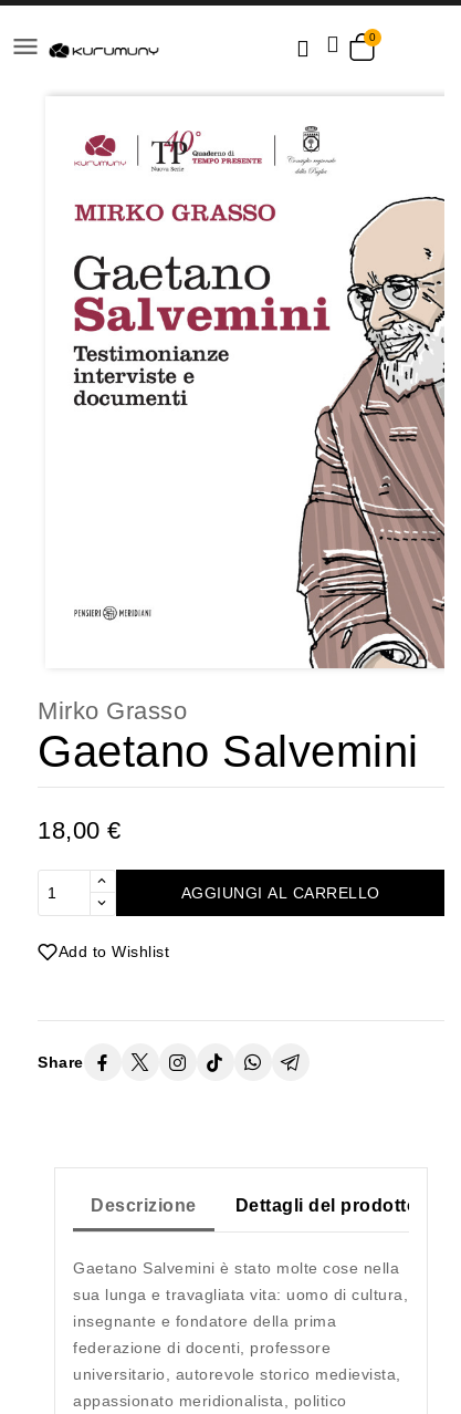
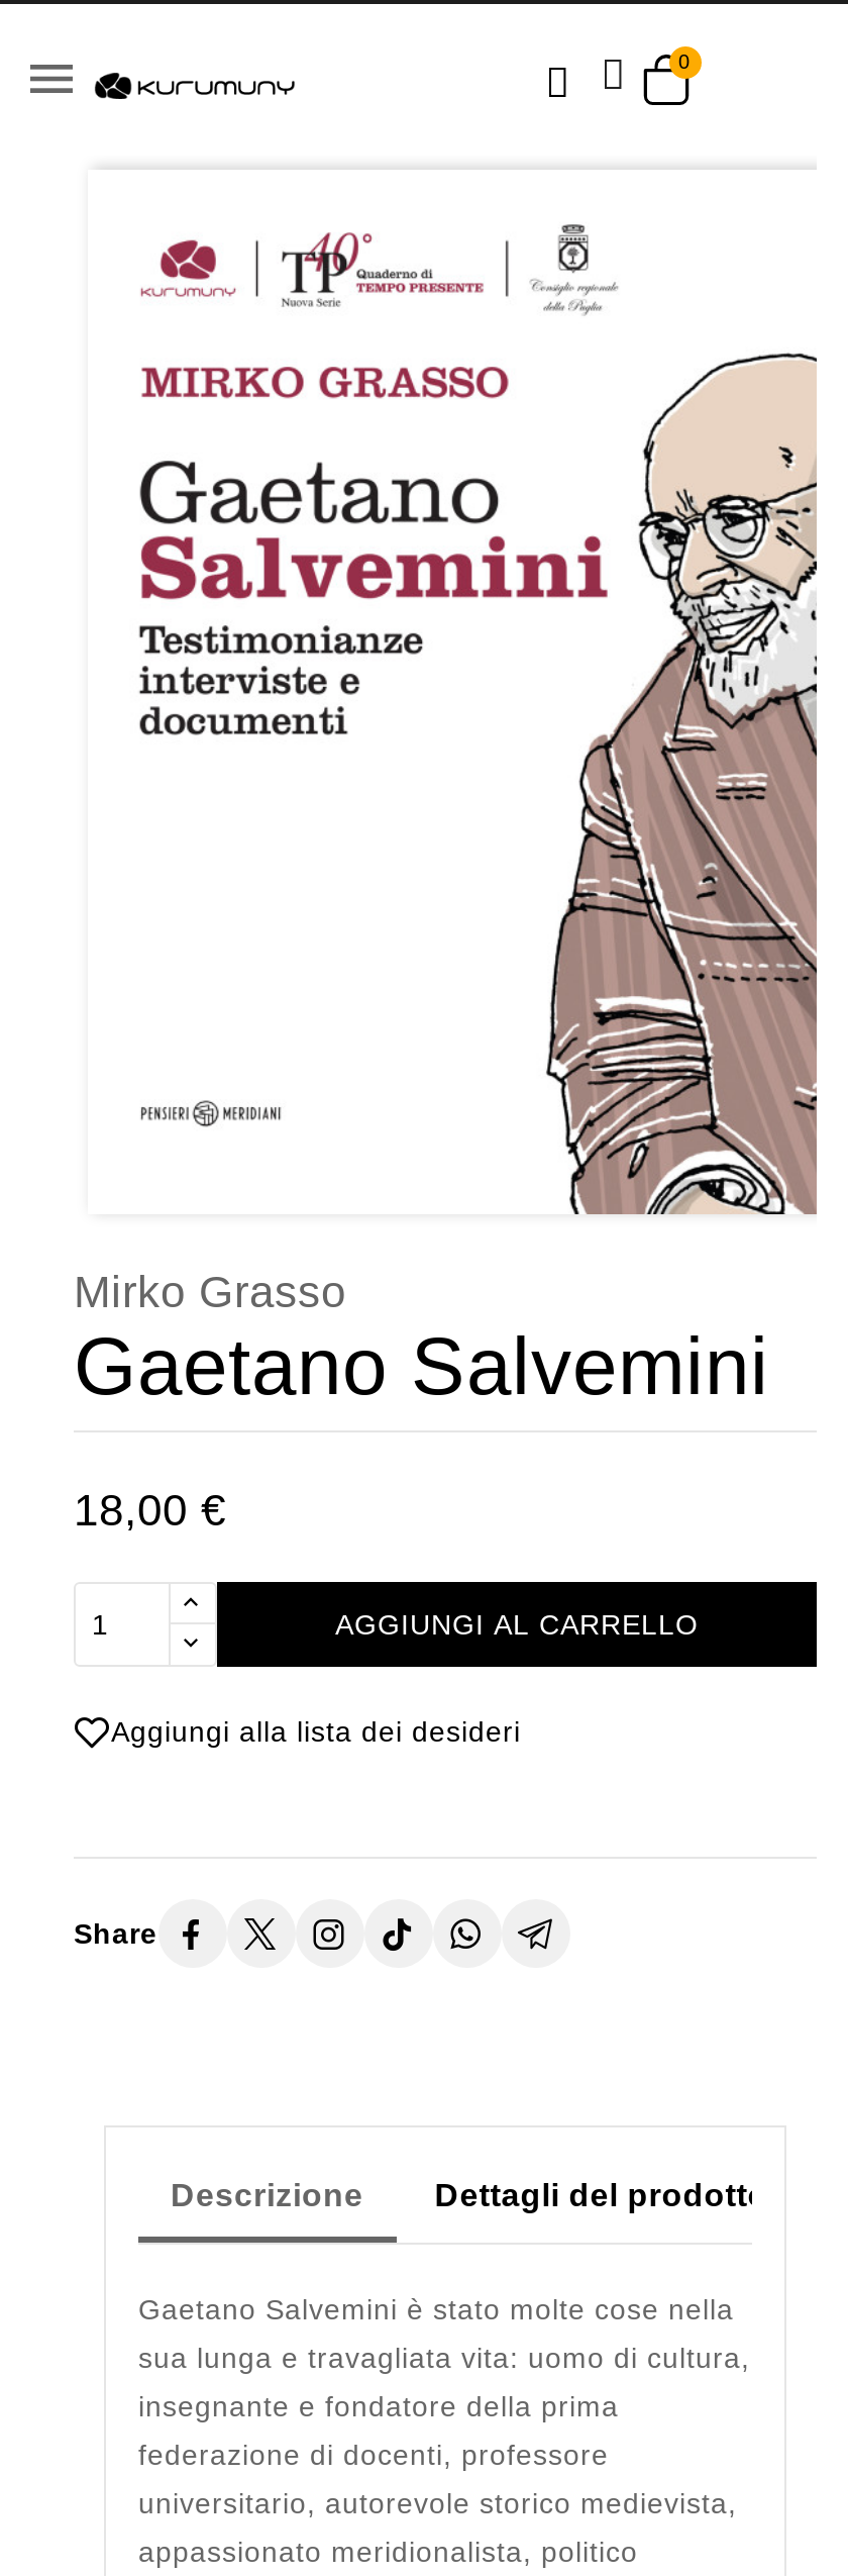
- Add to Wishlist
+ Aggiungi alla lista dei desideri
